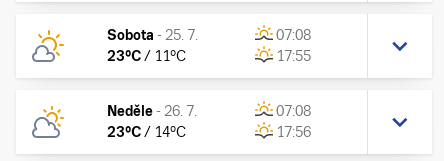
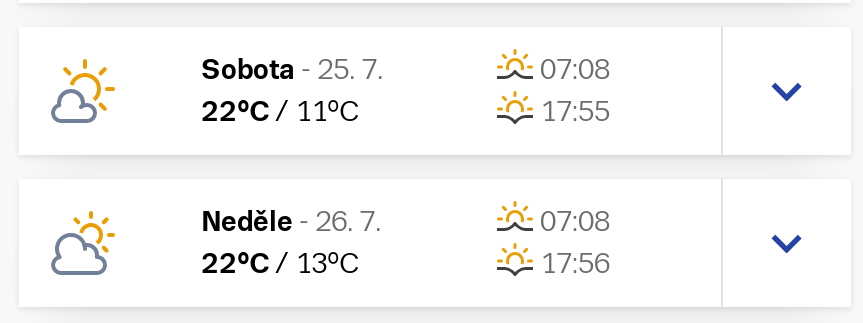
- 23°C / 11°C
+ 22°C / 11°C

- 23°C / 14°C
+ 22°C / 13°C
